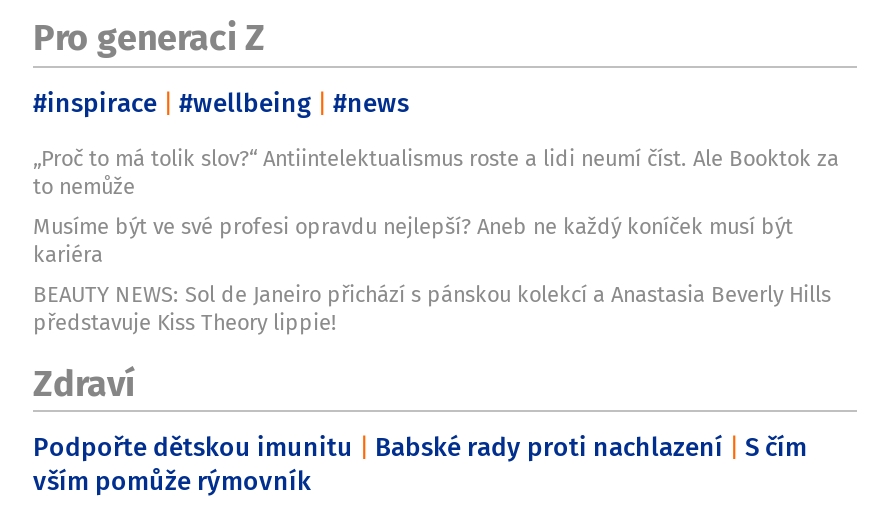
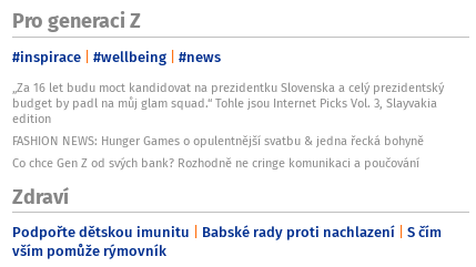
- „Proč to má tolik slov?“ Antiintelektualismus roste a lidi neumí číst. Ale Booktok za
- to nemůže
- Musíme být ve své profesi opravdu nejlepší? Aneb ne každý koníček musí být
- kariéra
- BEAUTY NEWS: Sol de Janeiro přichází s pánskou kolekcí a Anastasia Beverly Hills
- představuje Kiss Theory lippie!
+ „Za 16 let budu moct kandidovat na prezidentku Slovenska a celý prezidentský
+ budget by padl na můj glam squad.“ Tohle jsou Internet Picks Vol. 3, Slayvakia
+ edition
+ FASHION NEWS: Hunger Games o opulentnější svatbu & jedna řecká bohyně
+ Co chce Gen Z od svých bank? Rozhodně ne cringe komunikaci a poučování
